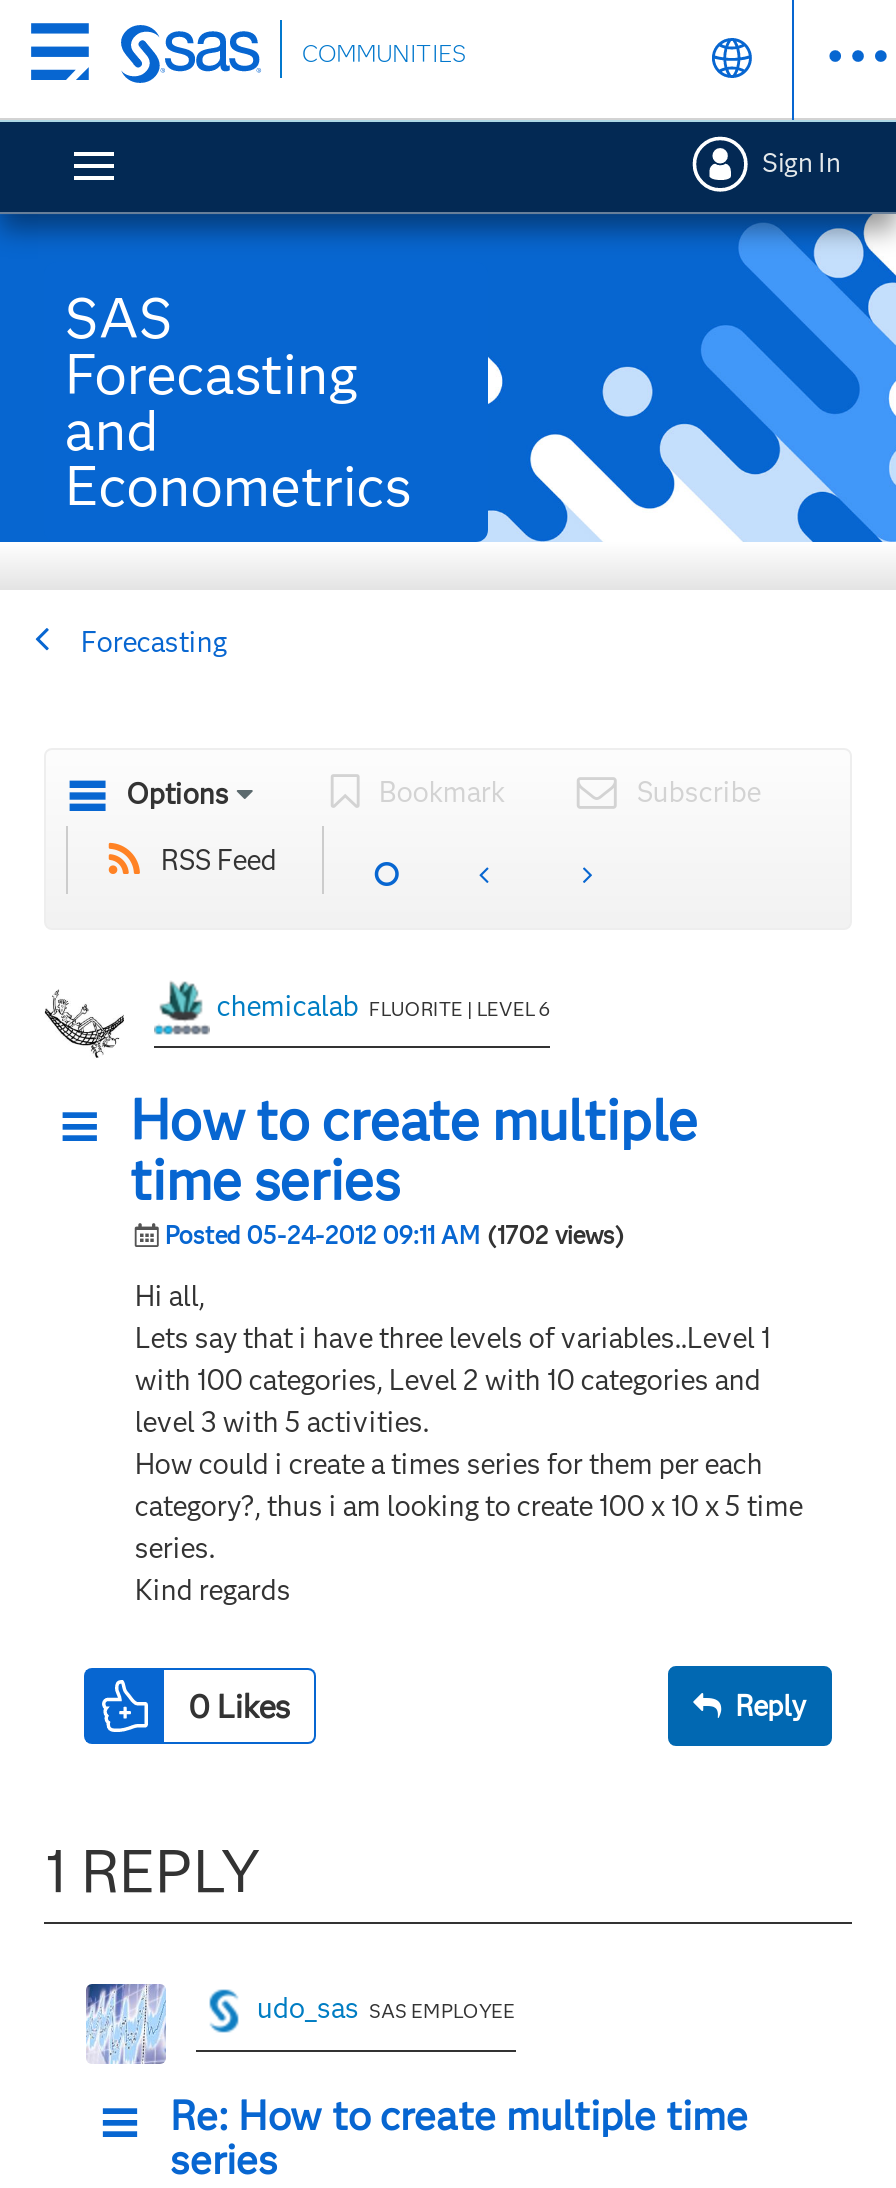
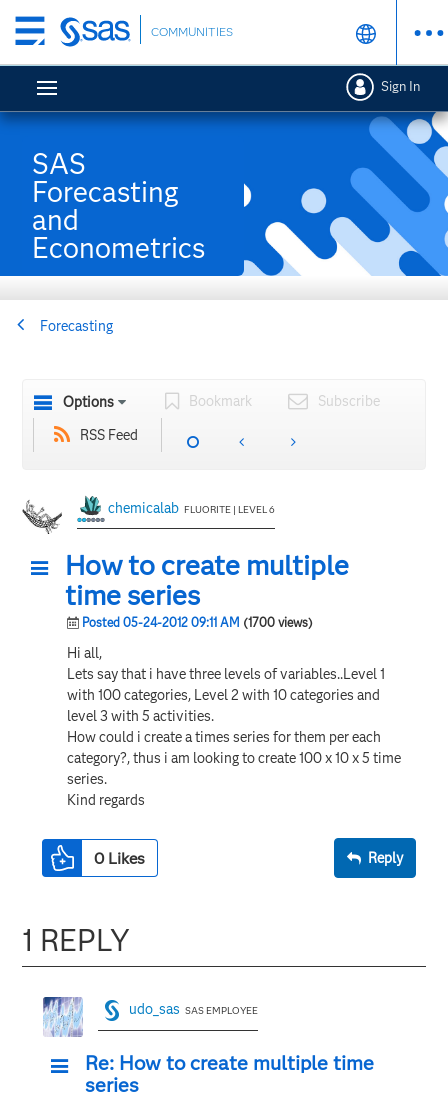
- Posted 05-24-2012 09:11 AM (1702 views)
+ Posted 05-24-2012 09:11 AM (1700 views)
